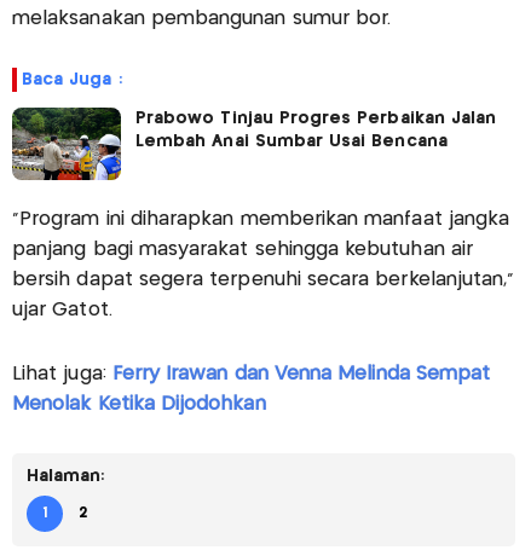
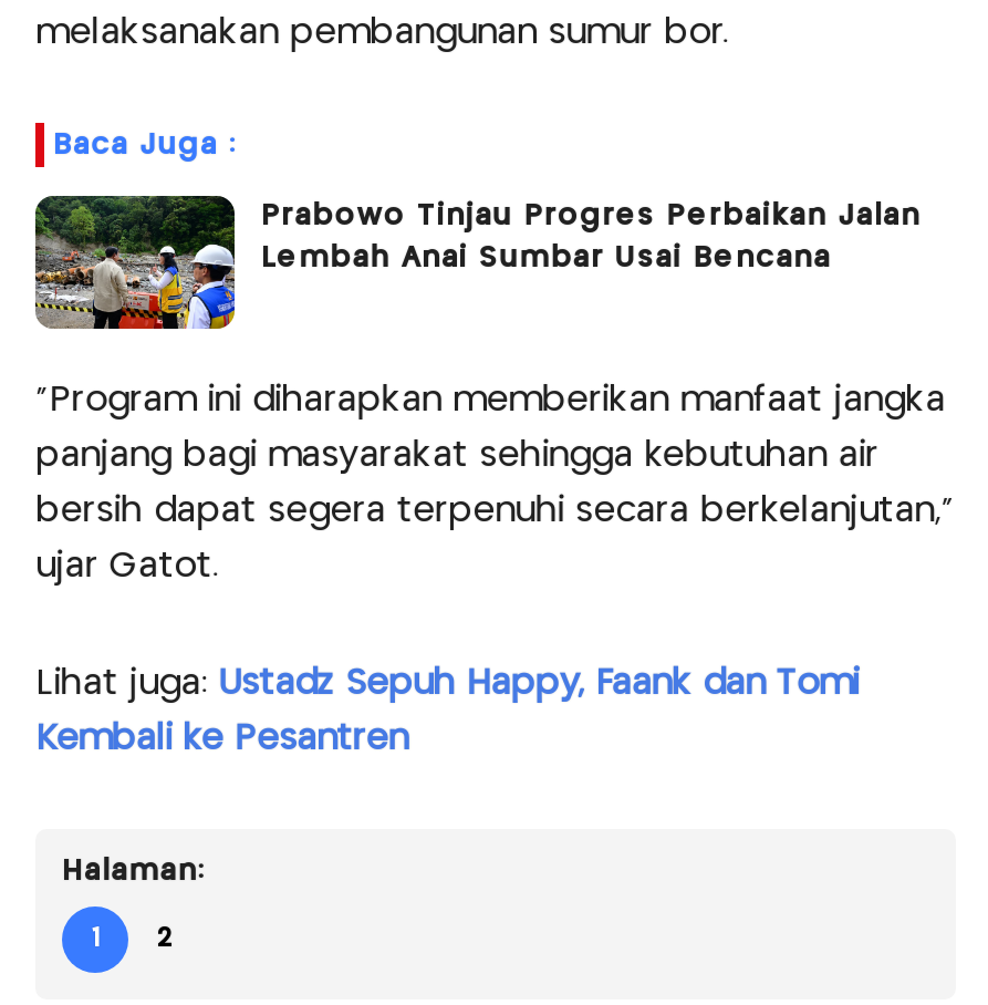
- Lihat juga: Ferry Irawan dan Venna Melinda Sempat
+ Lihat juga: Ustadz Sepuh Happy, Faank dan Tomi

- Menolak Ketika Dijodohkan
+ Kembali ke Pesantren
